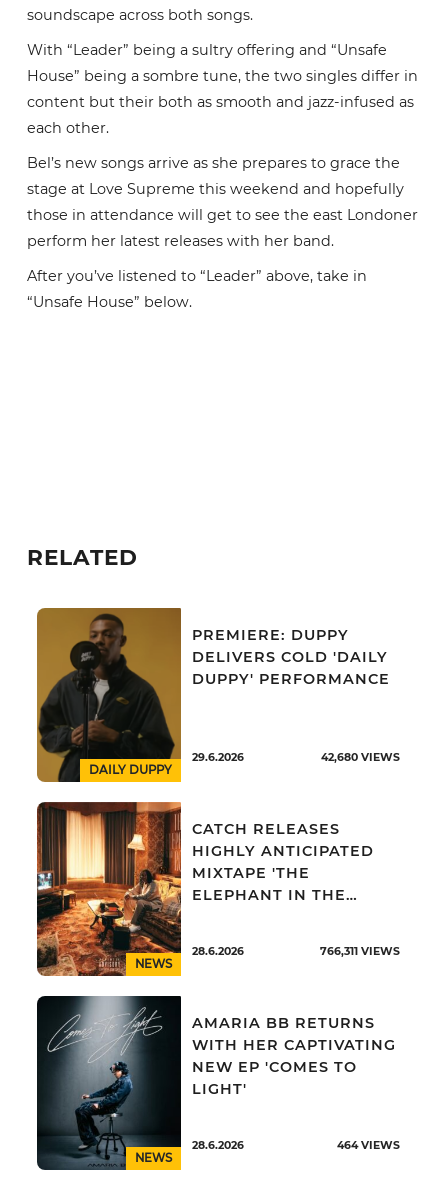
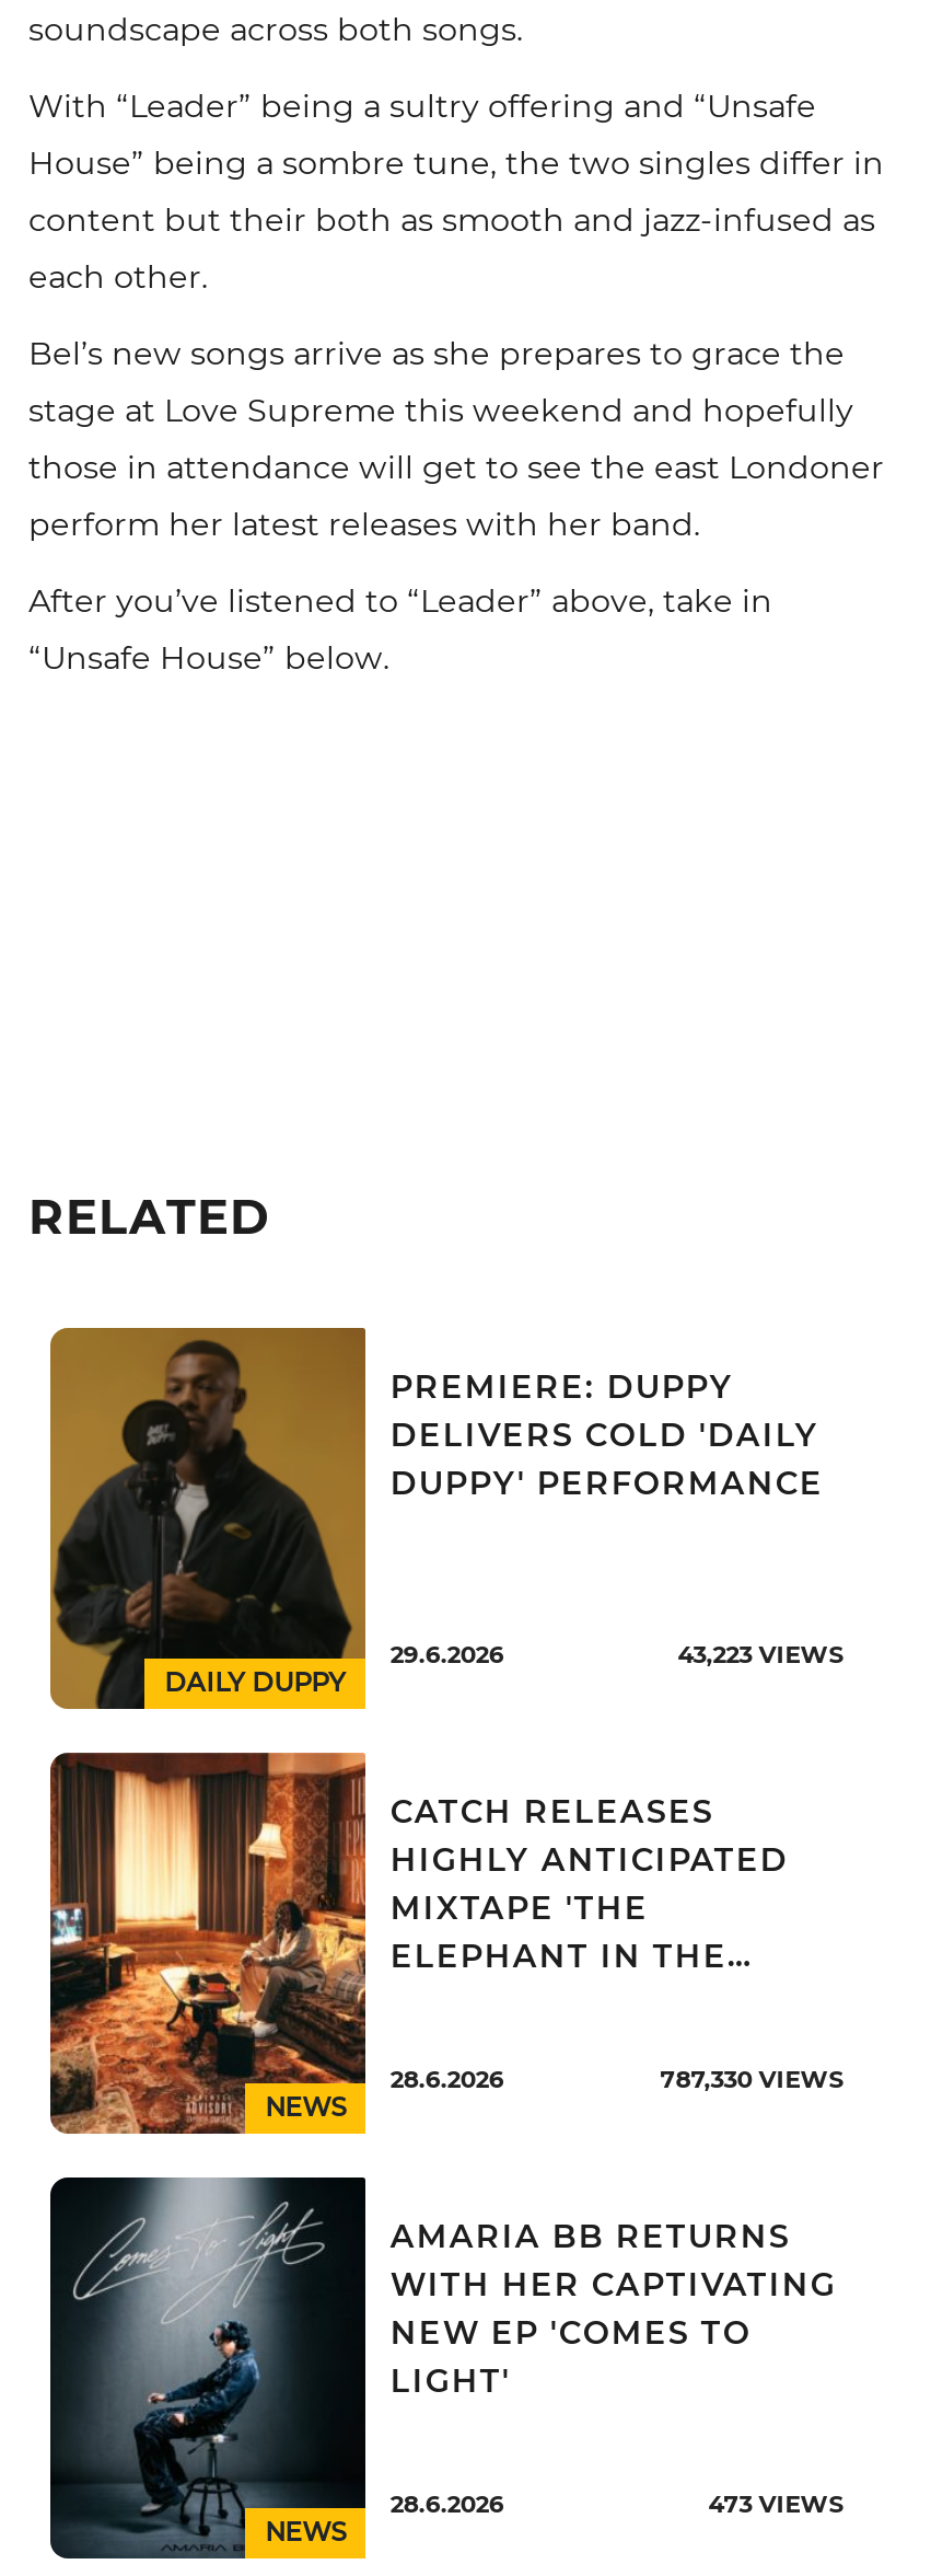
- 42,680 VIEWS
+ 43,223 VIEWS

- 766,311 VIEWS
+ 787,330 VIEWS

- 464 VIEWS
+ 473 VIEWS
